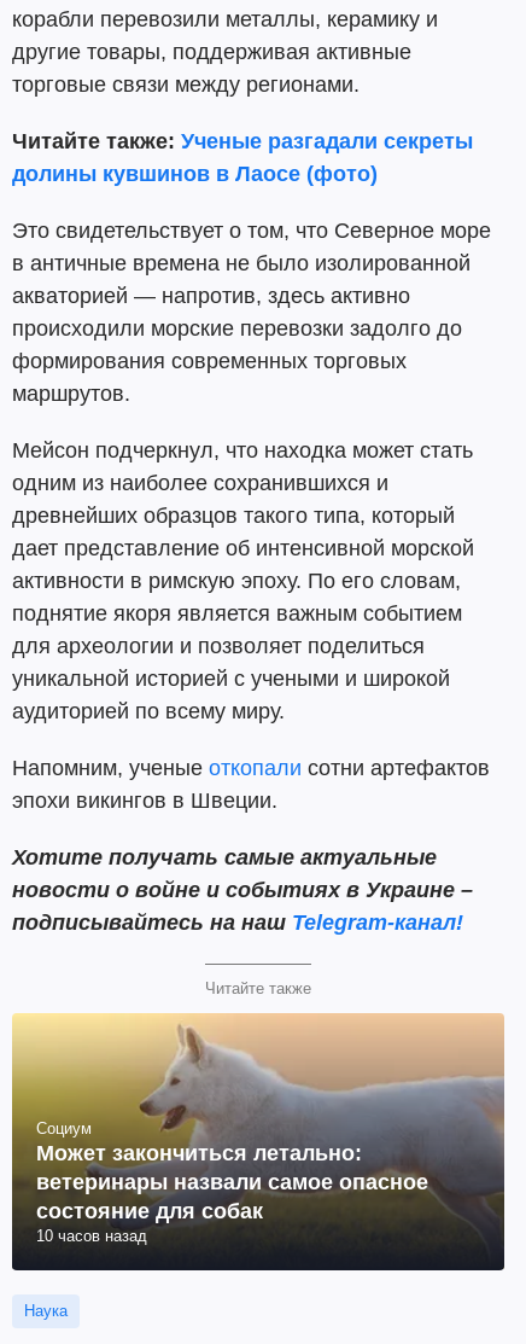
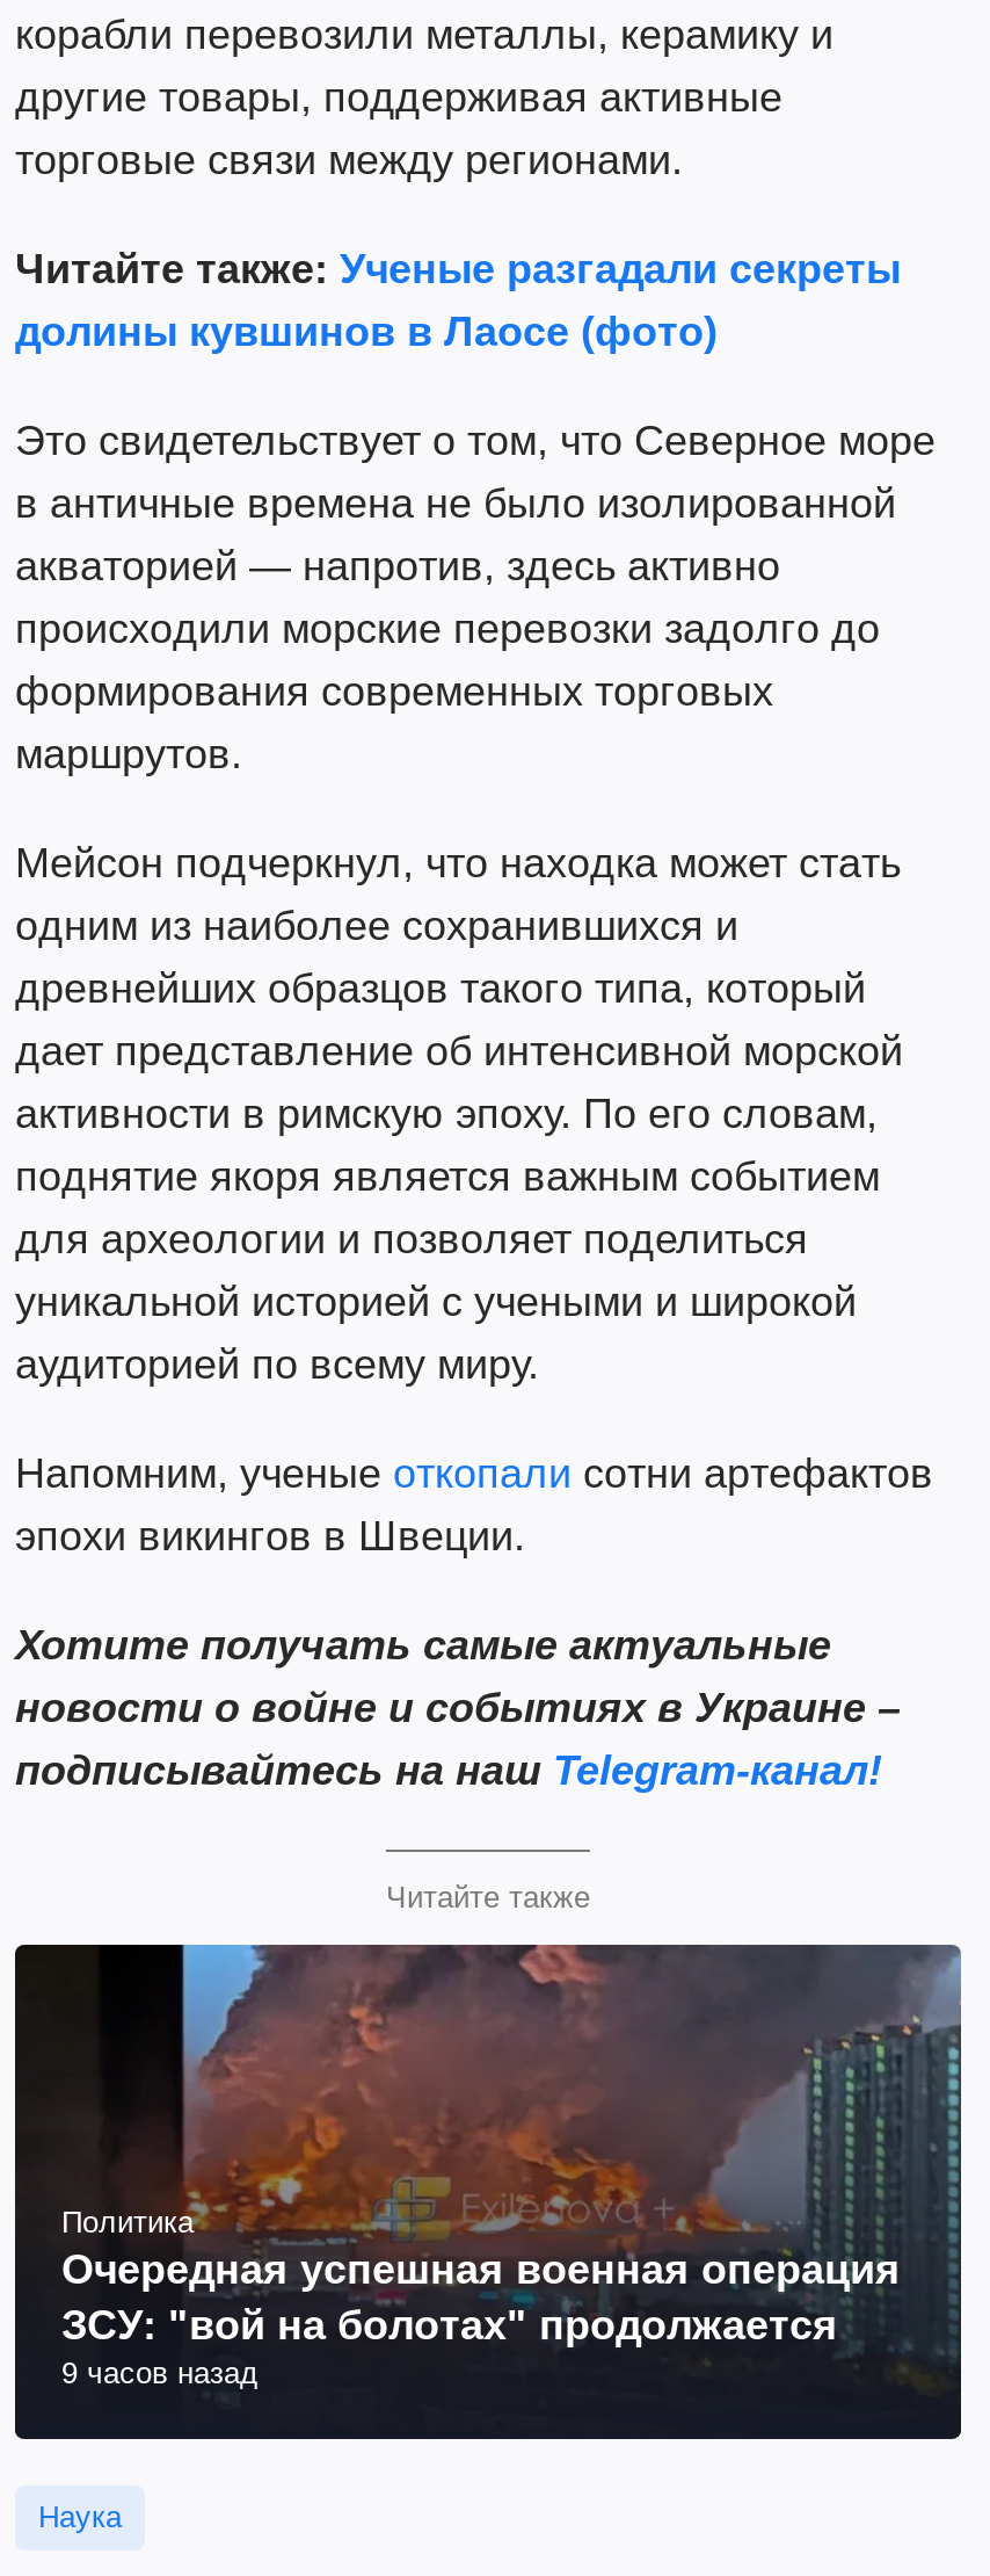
- [image]
- Социум
- Может закончиться летально:
- ветеринары назвали самое опасное
- состояние для собак
- 10 часов назад
+ [image]
+ Политика
+ Очередная успешная военная операция
+ ЗСУ: "вой на болотах" продолжается
+ 9 часов назад
